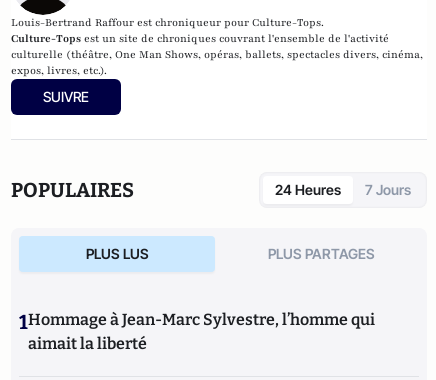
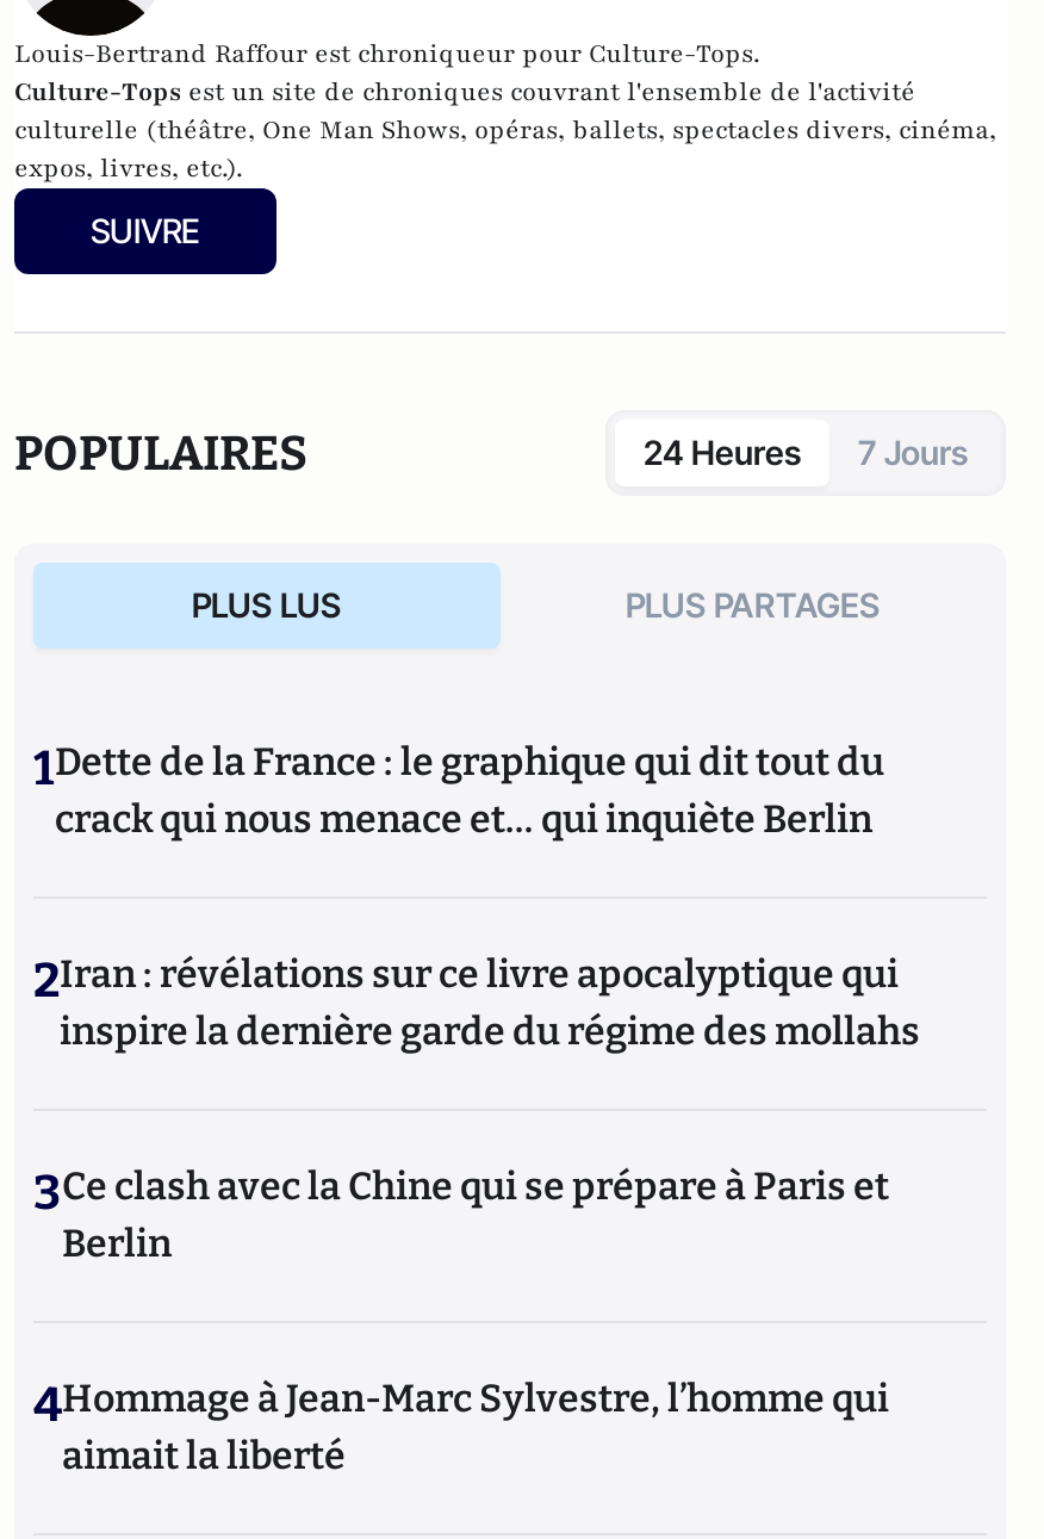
- 1Hommage à Jean-Marc Sylvestre, l’homme qui
+ 1Dette de la France : le graphique qui dit tout du
+ crack qui nous menace et… qui inquiète Berlin
+ 2Iran : révélations sur ce livre apocalyptique qui
+ inspire la dernière garde du régime des mollahs
+ 3Ce clash avec la Chine qui se prépare à Paris et
+ Berlin
+ 4Hommage à Jean-Marc Sylvestre, l’homme qui
